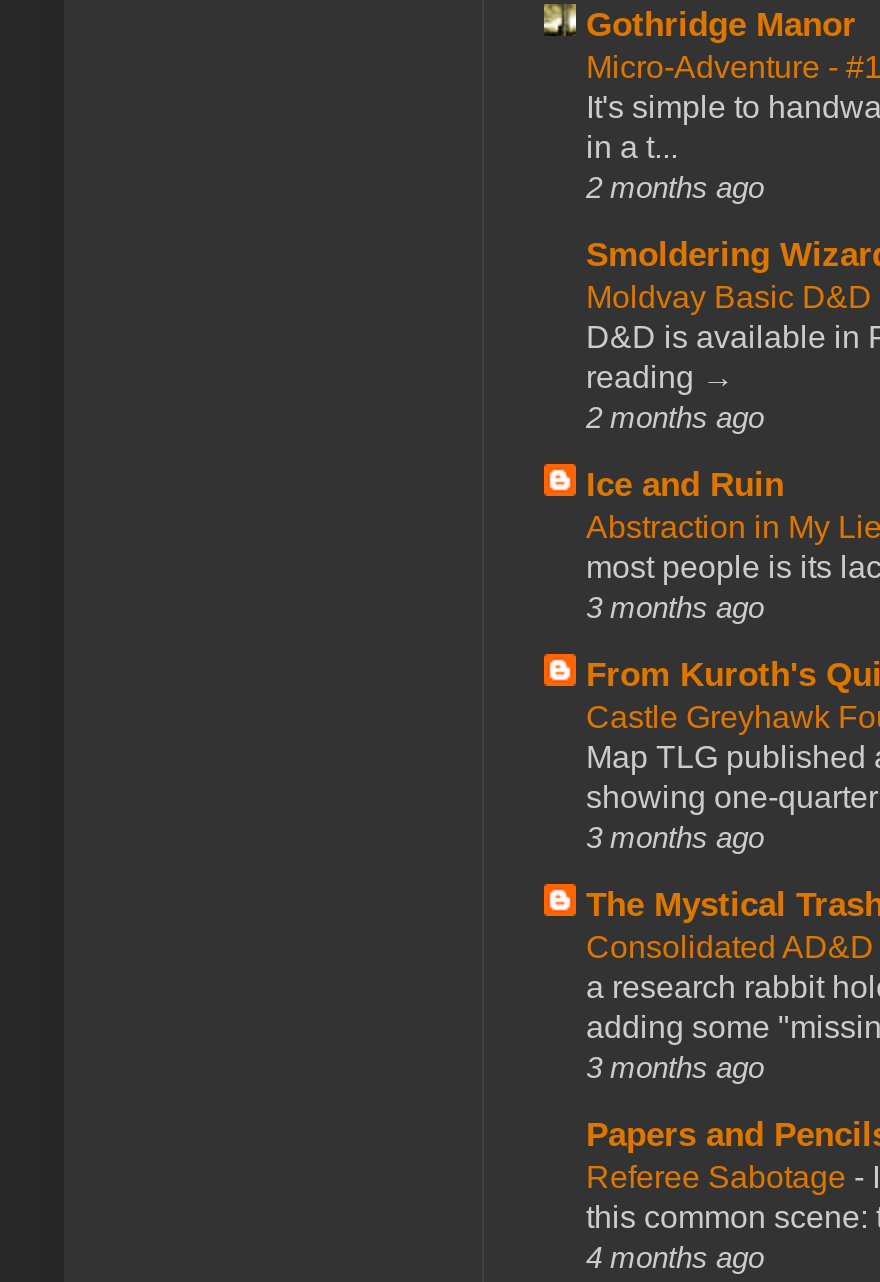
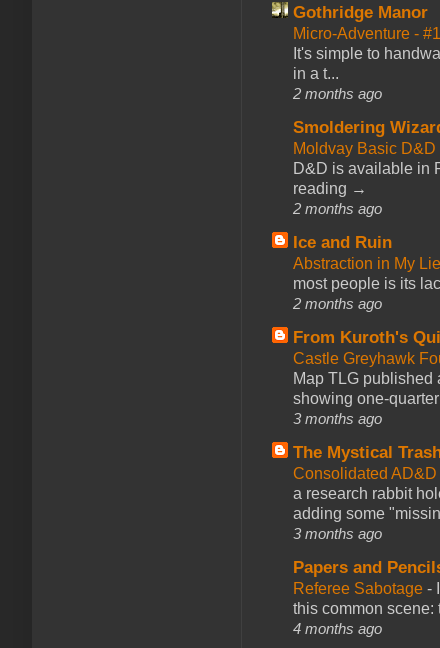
- 3 months ago
+ 2 months ago
